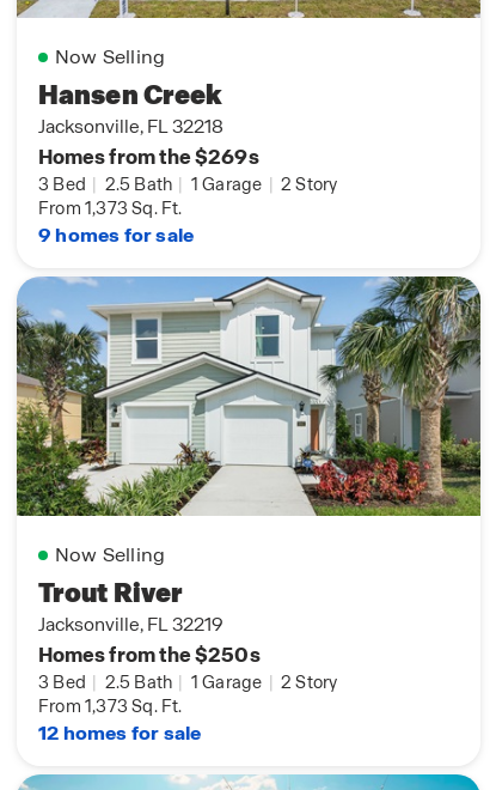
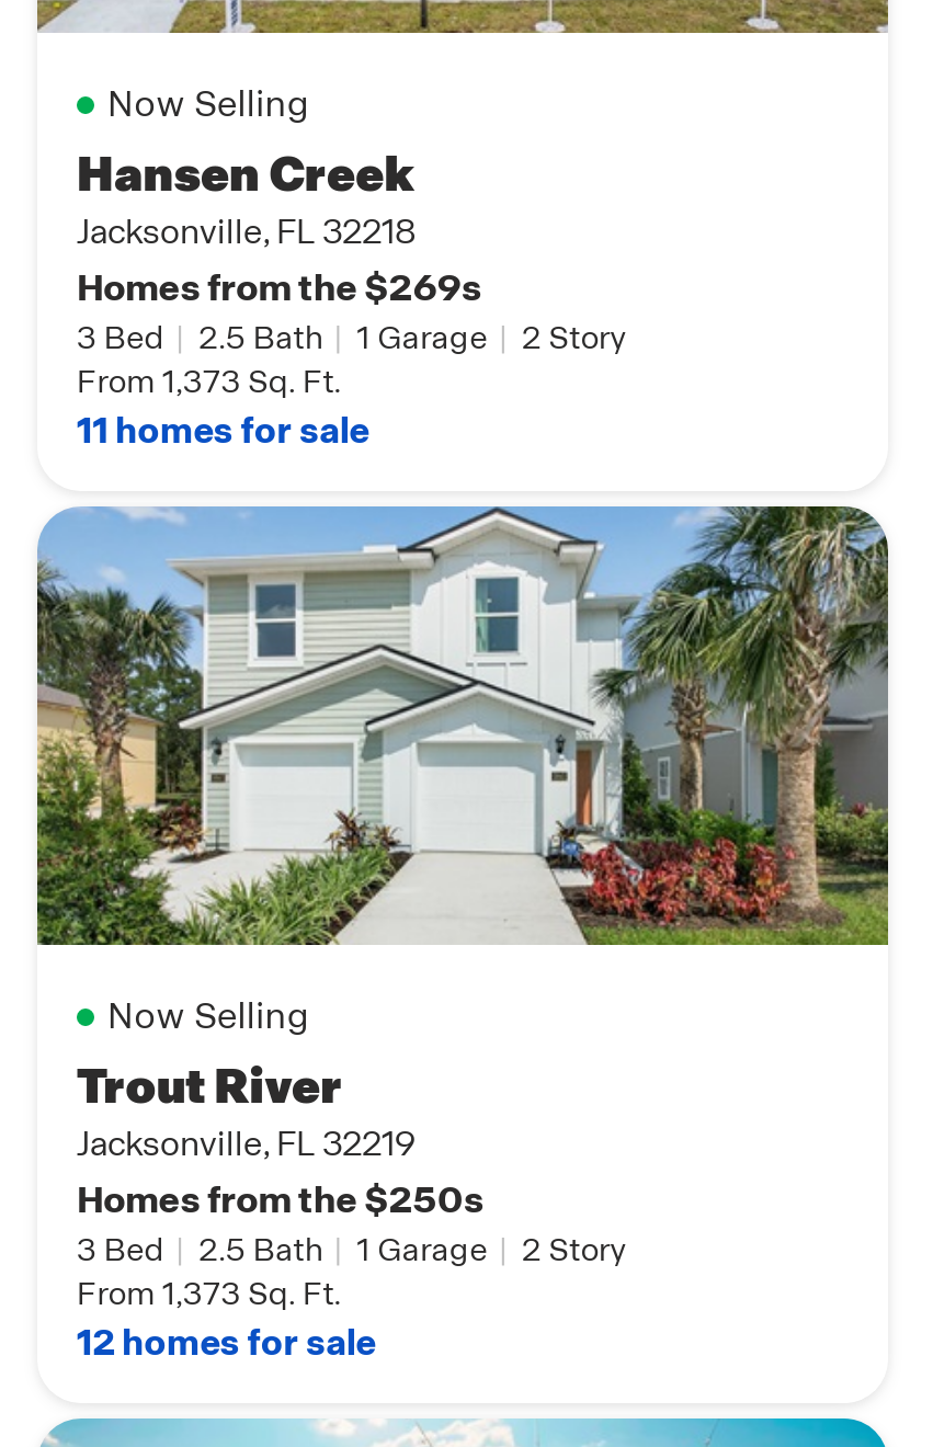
- 9 homes for sale
+ 11 homes for sale
